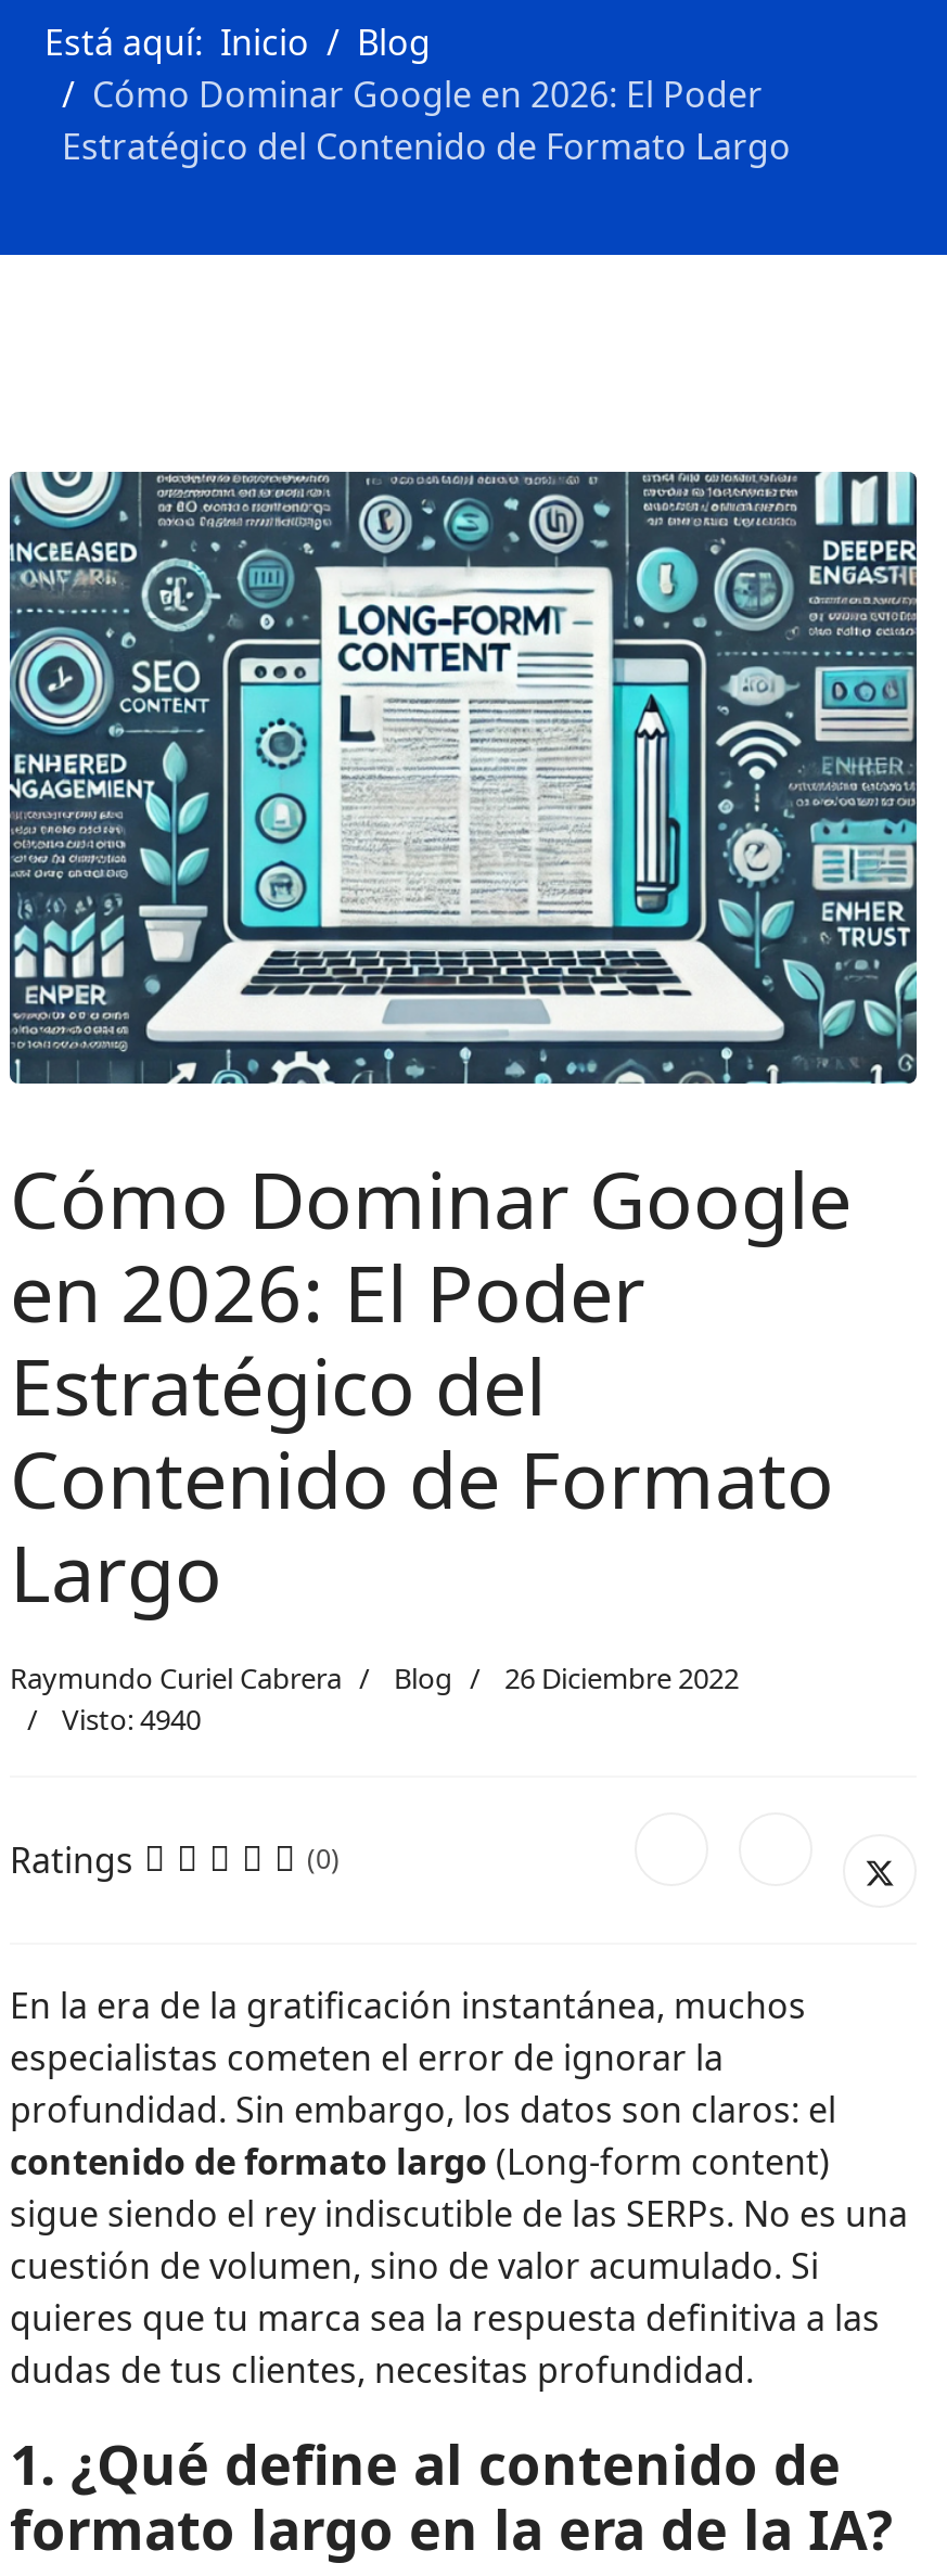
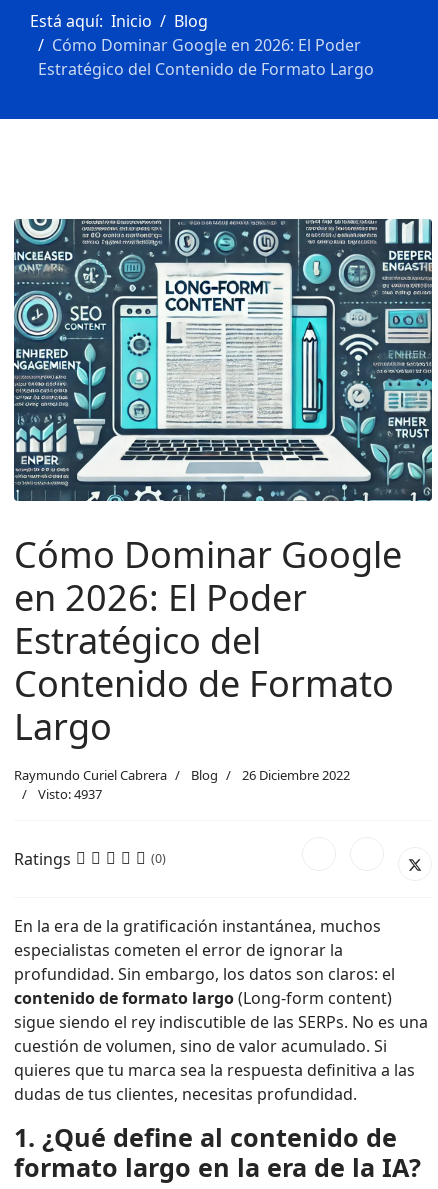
- Visto: 4940
+ Visto: 4937
